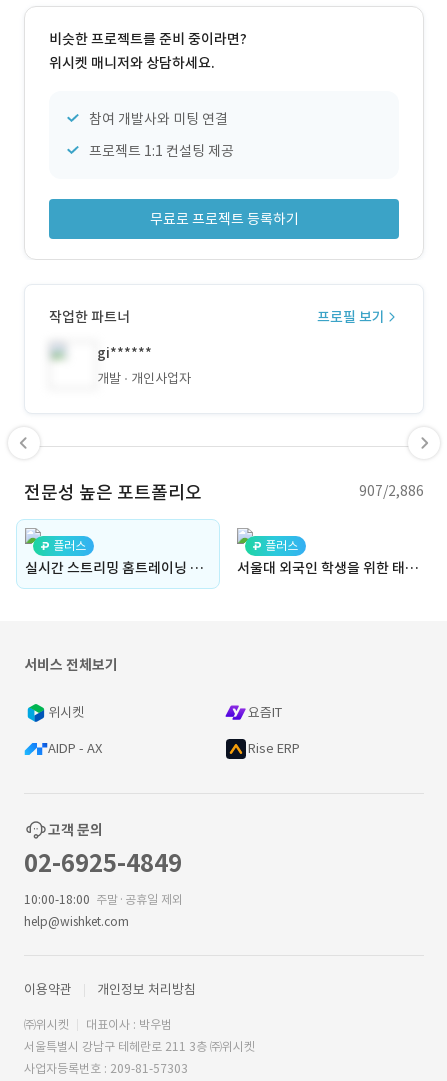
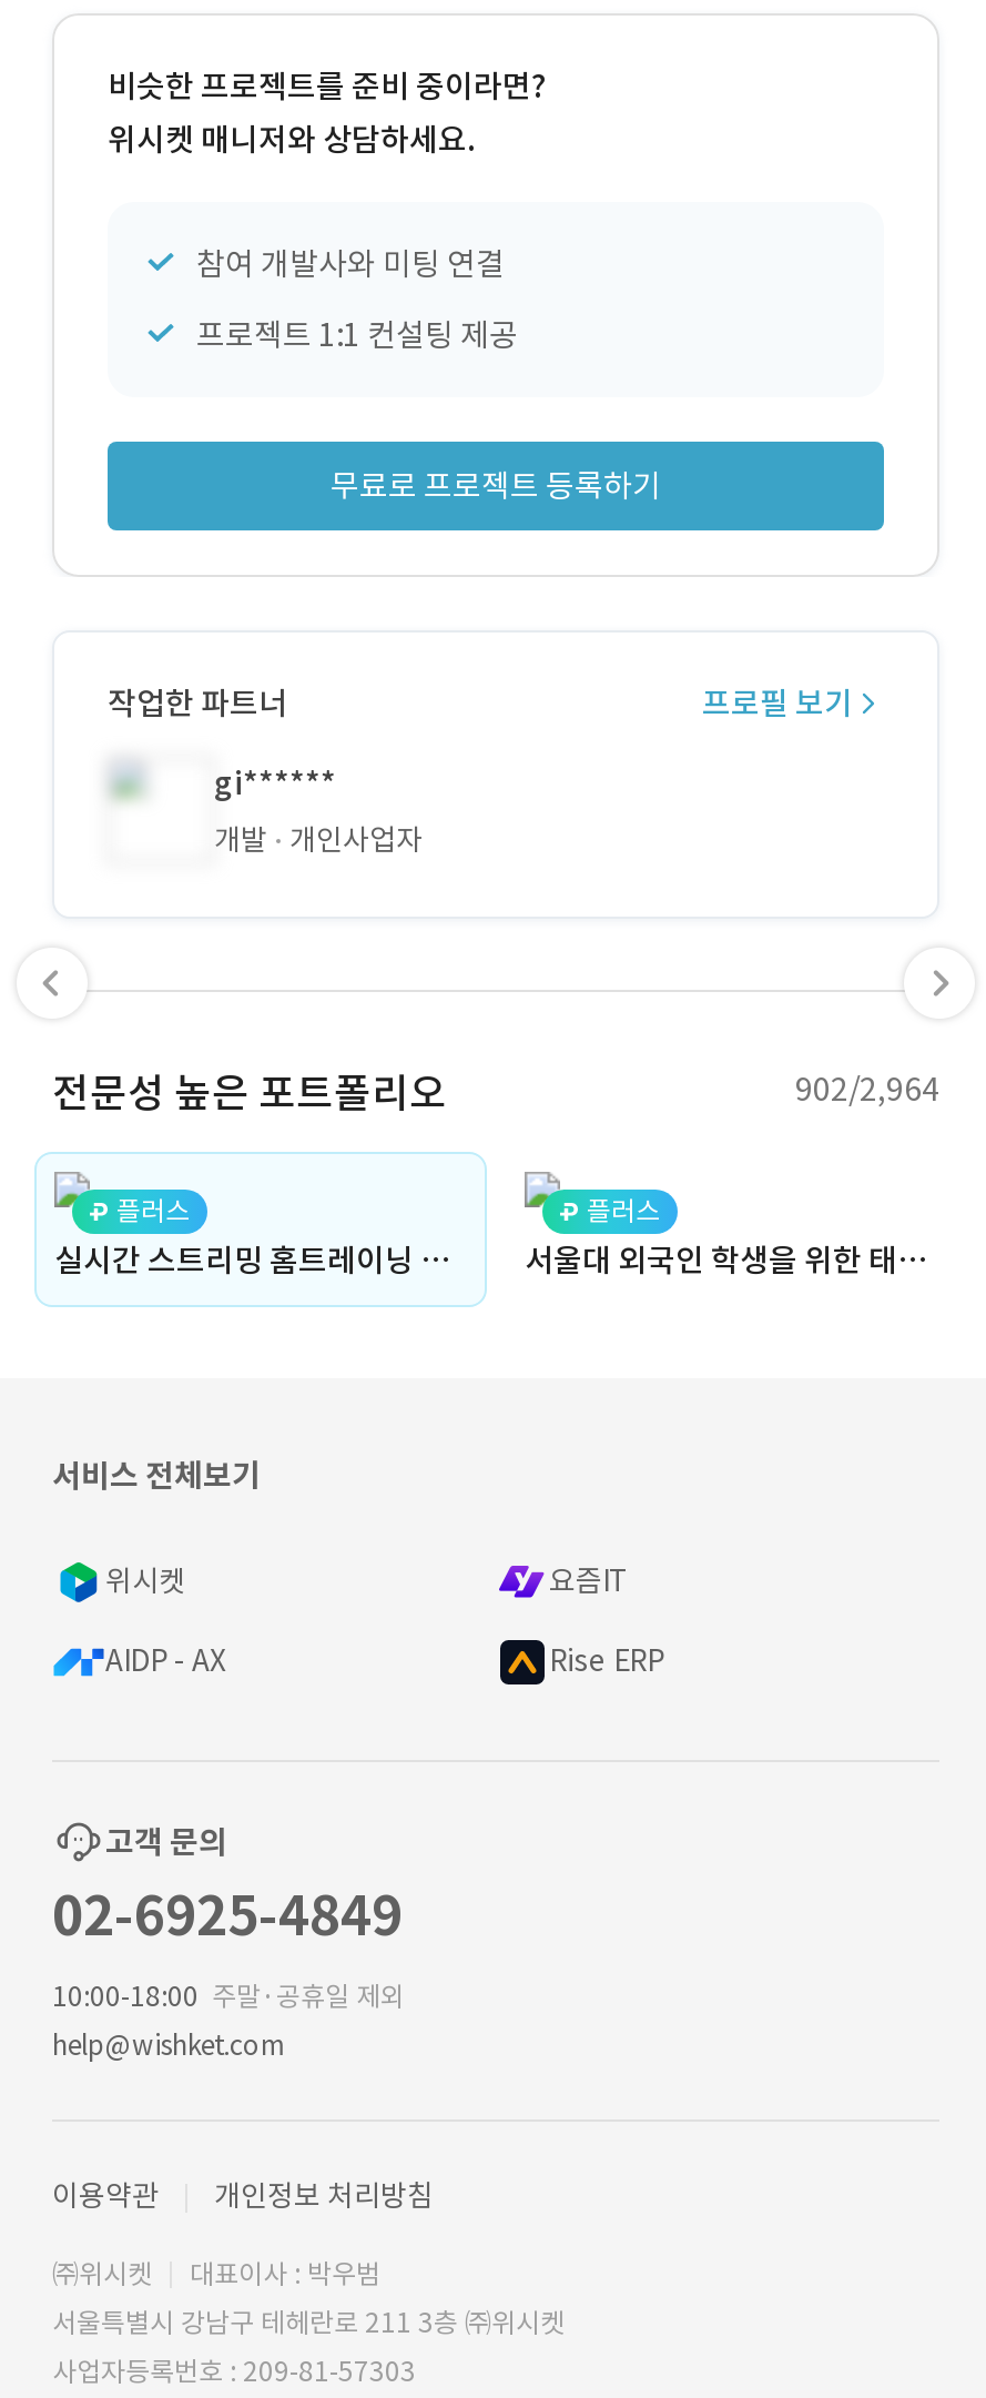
- 907/2,886
+ 902/2,964
